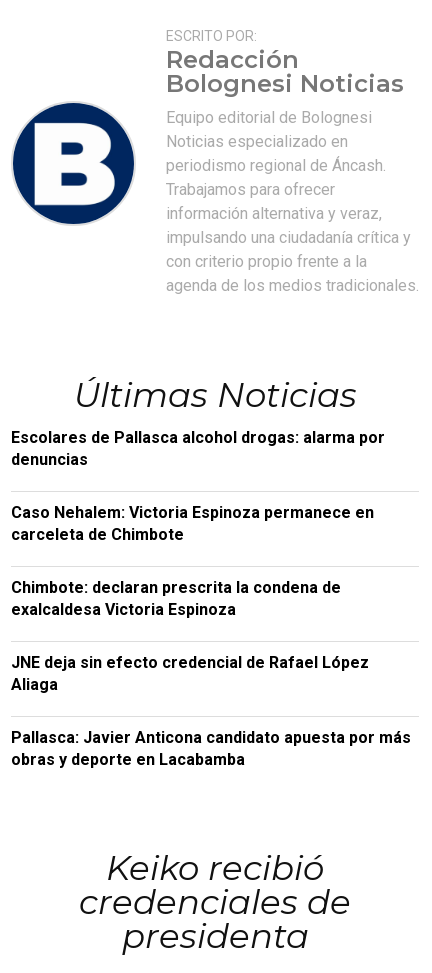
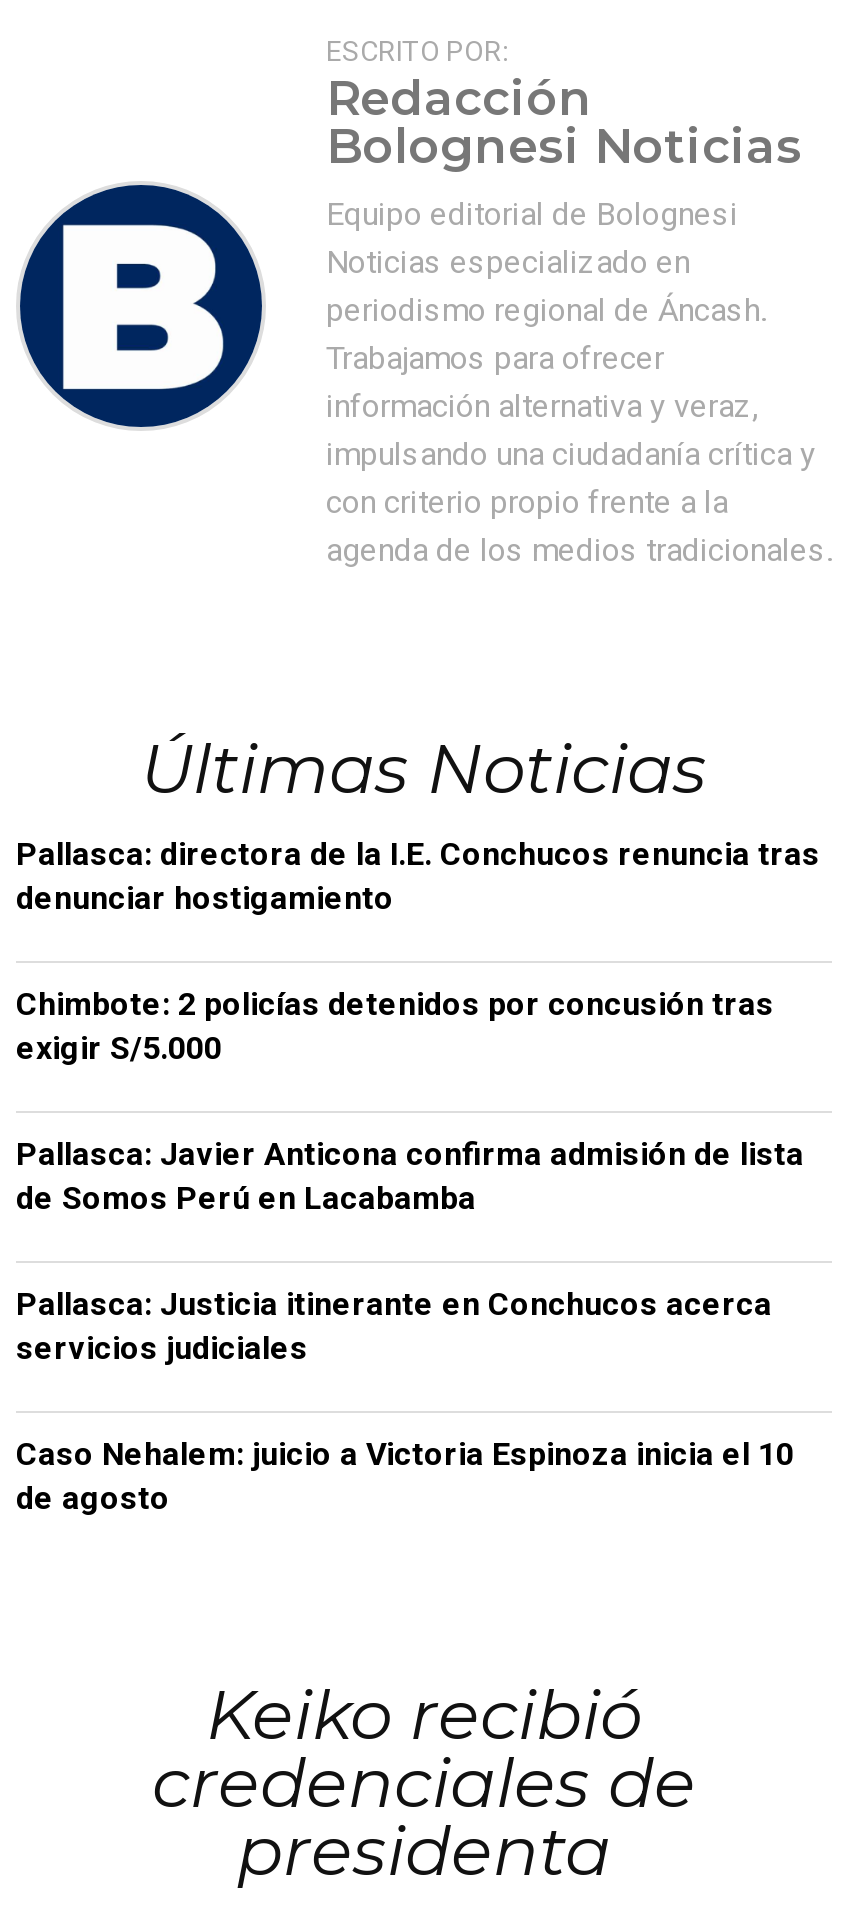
- Escolares de Pallasca alcohol drogas: alarma por
- denuncias
+ Pallasca: directora de la I.E. Conchucos renuncia tras
+ denunciar hostigamiento

- Caso Nehalem: Victoria Espinoza permanece en
- carceleta de Chimbote
+ Chimbote: 2 policías detenidos por concusión tras
+ exigir S/5.000

- Chimbote: declaran prescrita la condena de
- exalcaldesa Victoria Espinoza
+ Pallasca: Javier Anticona confirma admisión de lista
+ de Somos Perú en Lacabamba

- JNE deja sin efecto credencial de Rafael López
- Aliaga
+ Pallasca: Justicia itinerante en Conchucos acerca
+ servicios judiciales

- Pallasca: Javier Anticona candidato apuesta por más
- obras y deporte en Lacabamba
+ Caso Nehalem: juicio a Victoria Espinoza inicia el 10
+ de agosto
